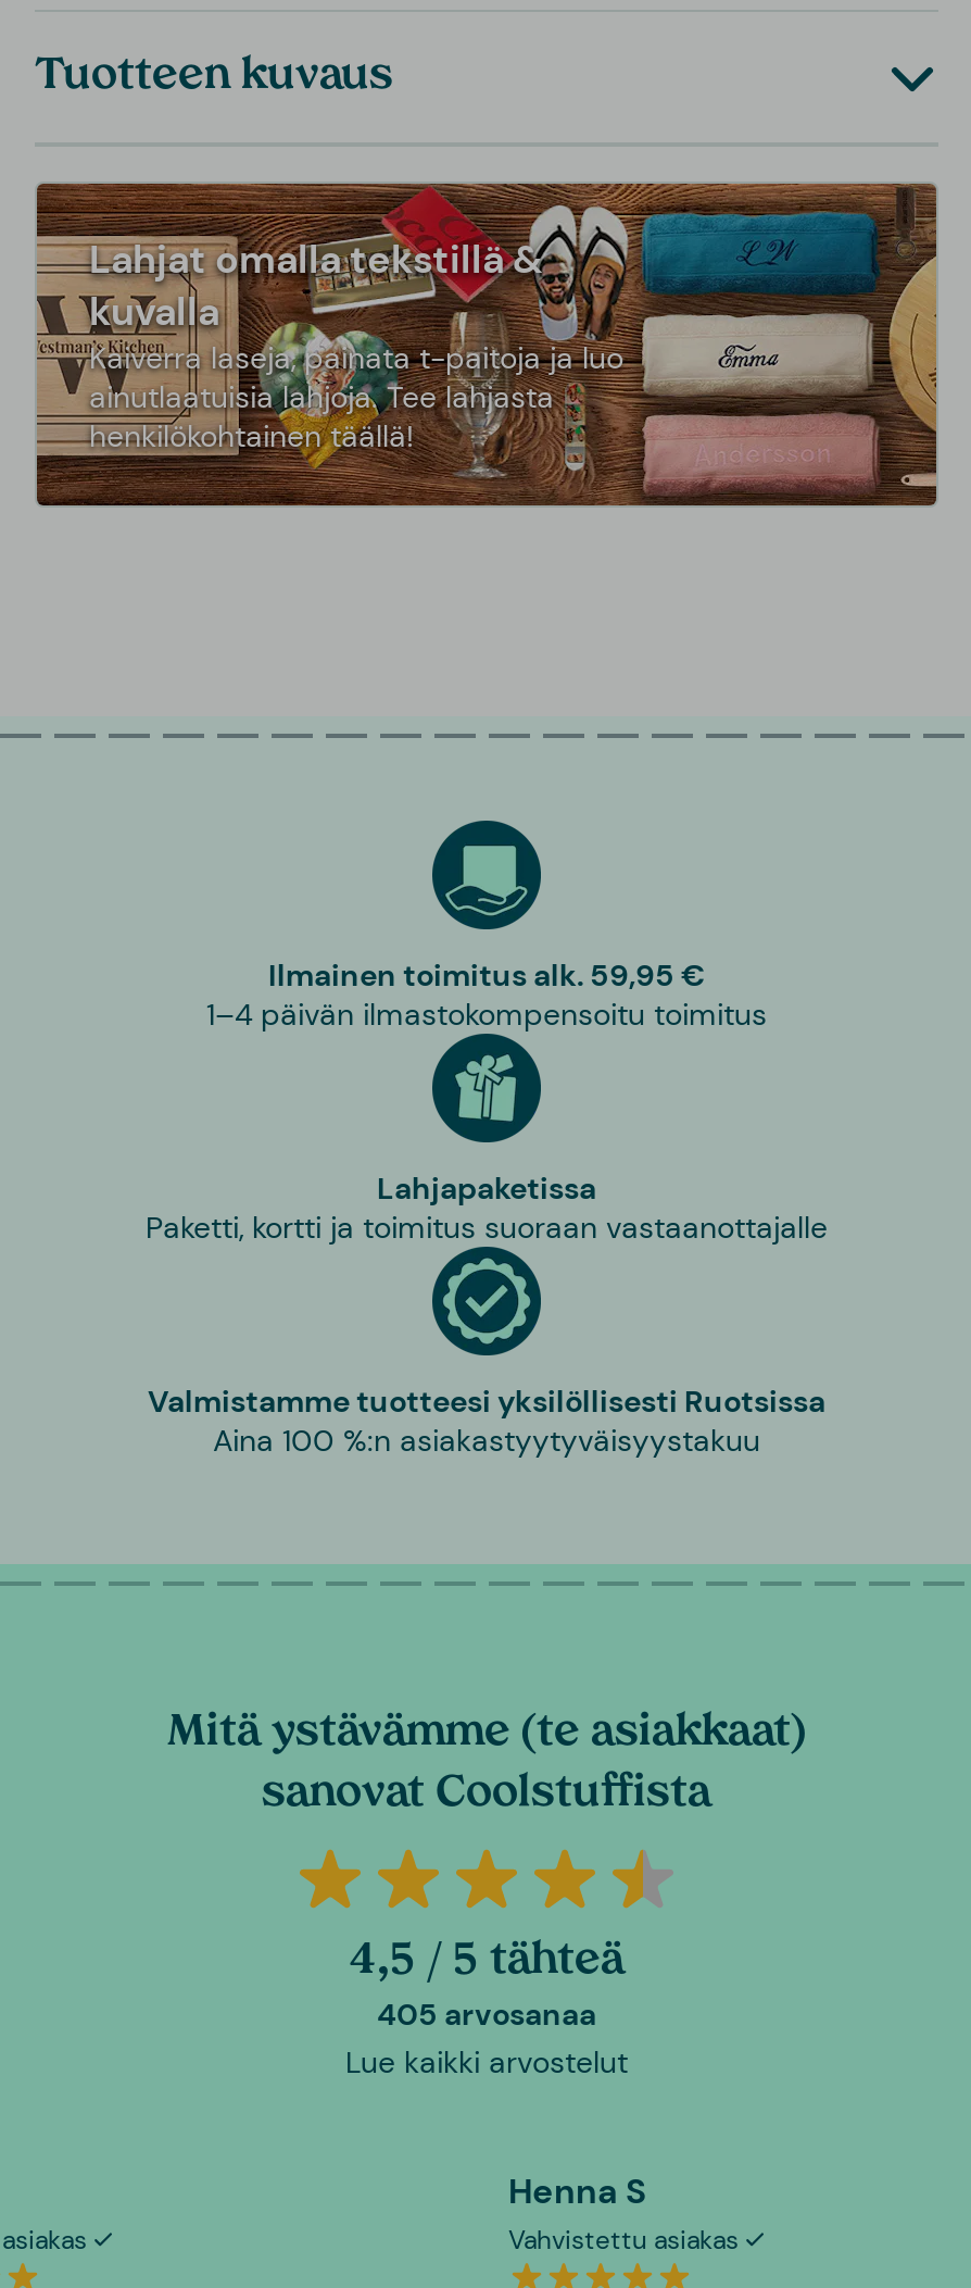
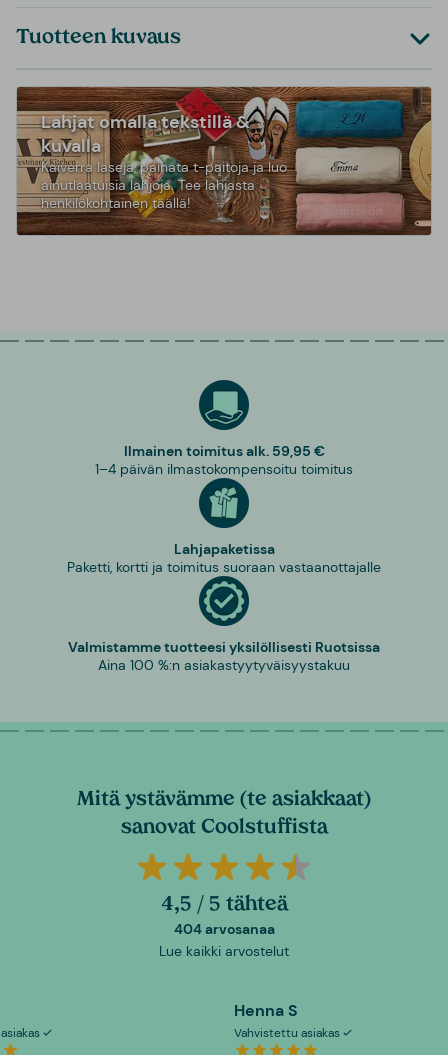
- 405 arvosanaa
+ 404 arvosanaa
